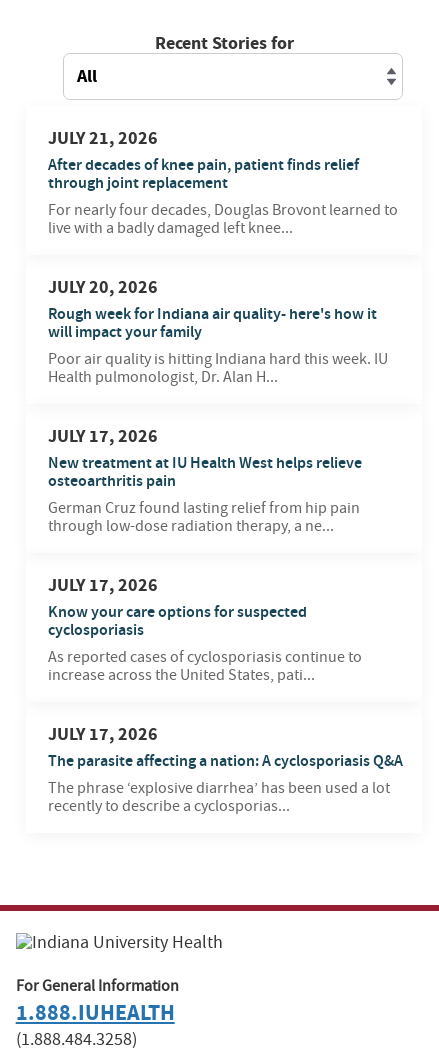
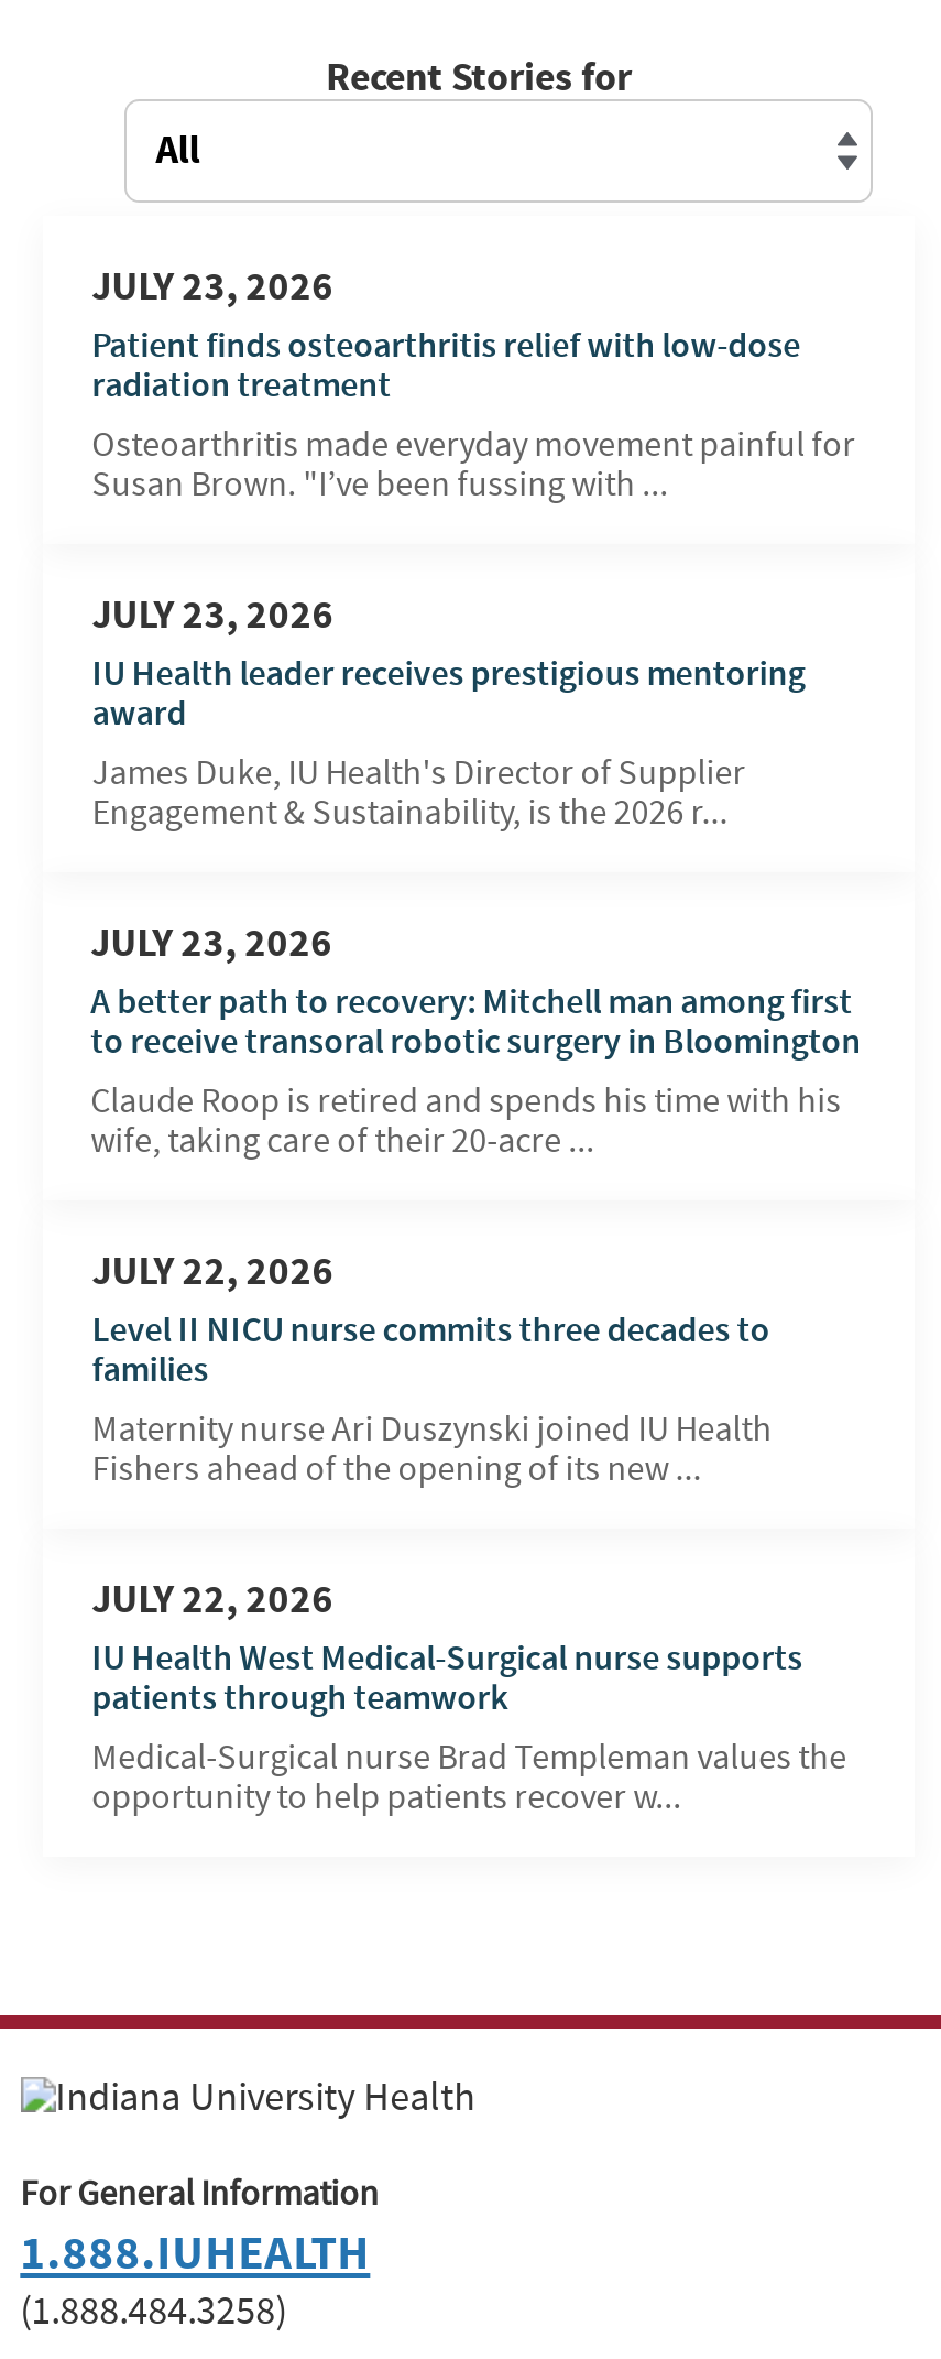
- JULY 21, 2026
- After decades of knee pain, patient finds relief
- through joint replacement
- For nearly four decades, Douglas Brovont learned to
- live with a badly damaged left knee...
+ JULY 23, 2026
+ Patient finds osteoarthritis relief with low-dose
+ radiation treatment
+ Osteoarthritis made everyday movement painful for
+ Susan Brown. "I’ve been fussing with ...

- JULY 20, 2026
- Rough week for Indiana air quality- here's how it
- will impact your family
- Poor air quality is hitting Indiana hard this week. IU
- Health pulmonologist, Dr. Alan H...
+ JULY 23, 2026
+ IU Health leader receives prestigious mentoring
+ award
+ James Duke, IU Health's Director of Supplier
+ Engagement & Sustainability, is the 2026 r...

- JULY 17, 2026
- New treatment at IU Health West helps relieve
- osteoarthritis pain
- German Cruz found lasting relief from hip pain
- through low-dose radiation therapy, a ne...
+ JULY 23, 2026
+ A better path to recovery: Mitchell man among first
+ to receive transoral robotic surgery in Bloomington
+ Claude Roop is retired and spends his time with his
+ wife, taking care of their 20-acre ...

- JULY 17, 2026
- Know your care options for suspected
- cyclosporiasis
- As reported cases of cyclosporiasis continue to
- increase across the United States, pati...
+ JULY 22, 2026
+ Level II NICU nurse commits three decades to
+ families
+ Maternity nurse Ari Duszynski joined IU Health
+ Fishers ahead of the opening of its new ...

- JULY 17, 2026
- The parasite affecting a nation: A cyclosporiasis Q&A
- The phrase ‘explosive diarrhea’ has been used a lot
- recently to describe a cyclosporias...
+ JULY 22, 2026
+ IU Health West Medical-Surgical nurse supports
+ patients through teamwork
+ Medical-Surgical nurse Brad Templeman values the
+ opportunity to help patients recover w...
